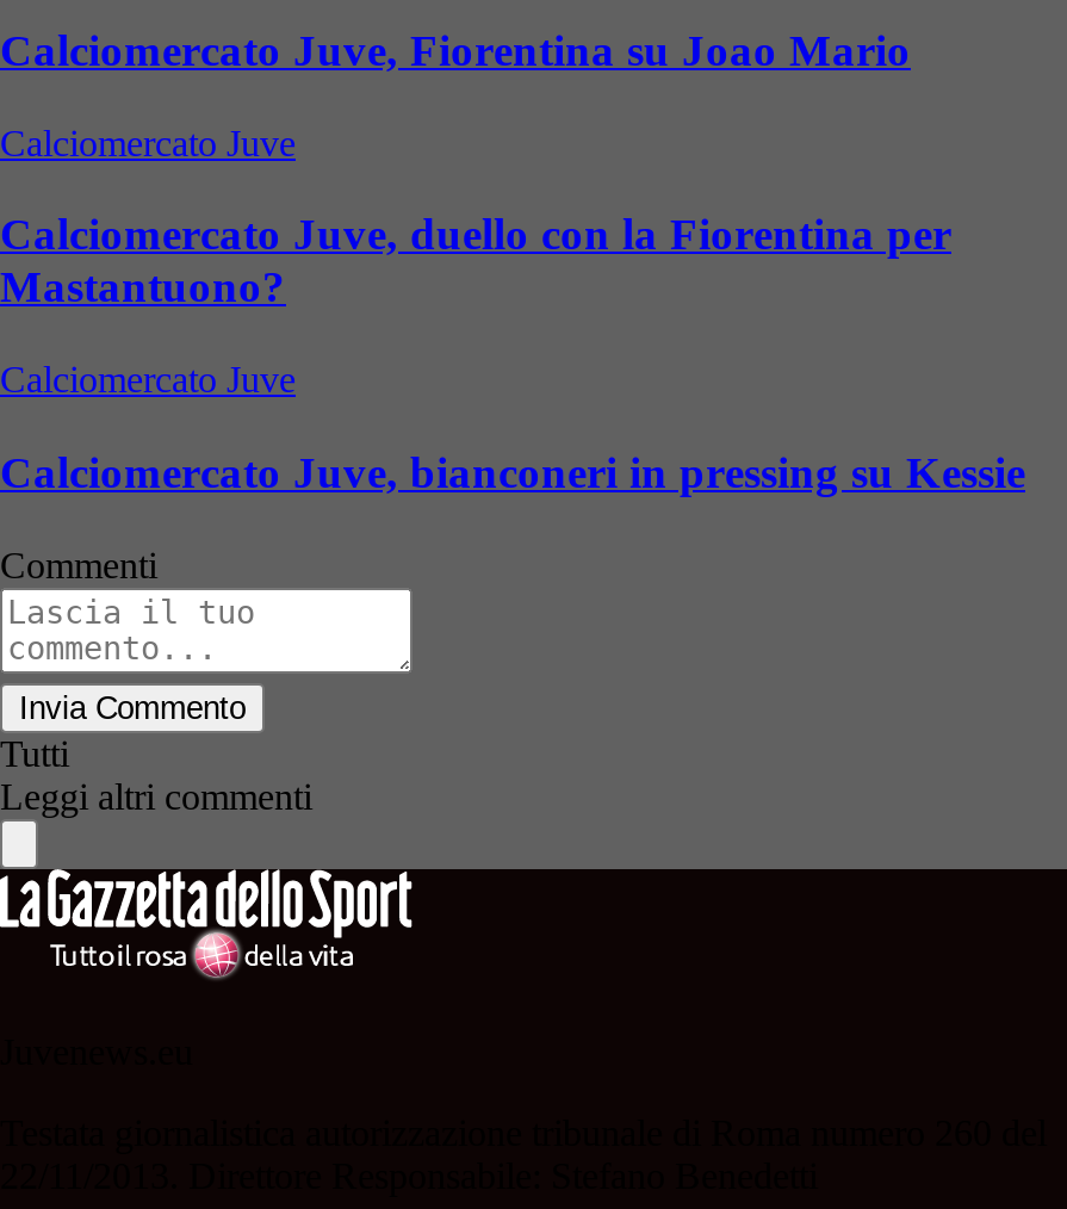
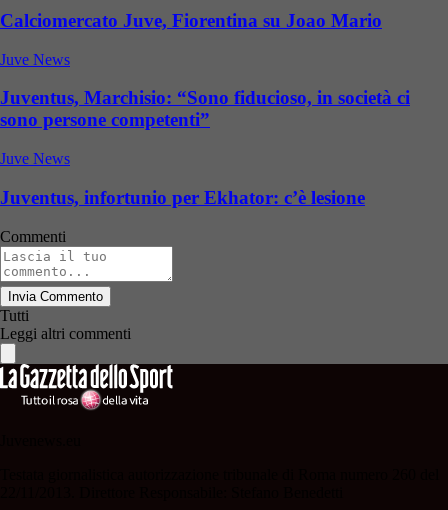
- Calciomercato Juve
+ Juve News

- Calciomercato Juve, duello con la Fiorentina per
- Mastantuono?
+ Juventus, Marchisio: “Sono fiducioso, in società ci
+ sono persone competenti”

- Calciomercato Juve
+ Juve News

- Calciomercato Juve, bianconeri in pressing su Kessie
+ Juventus, infortunio per Ekhator: c’è lesione
